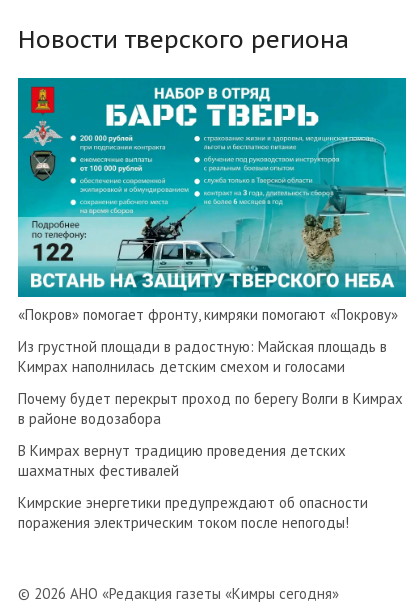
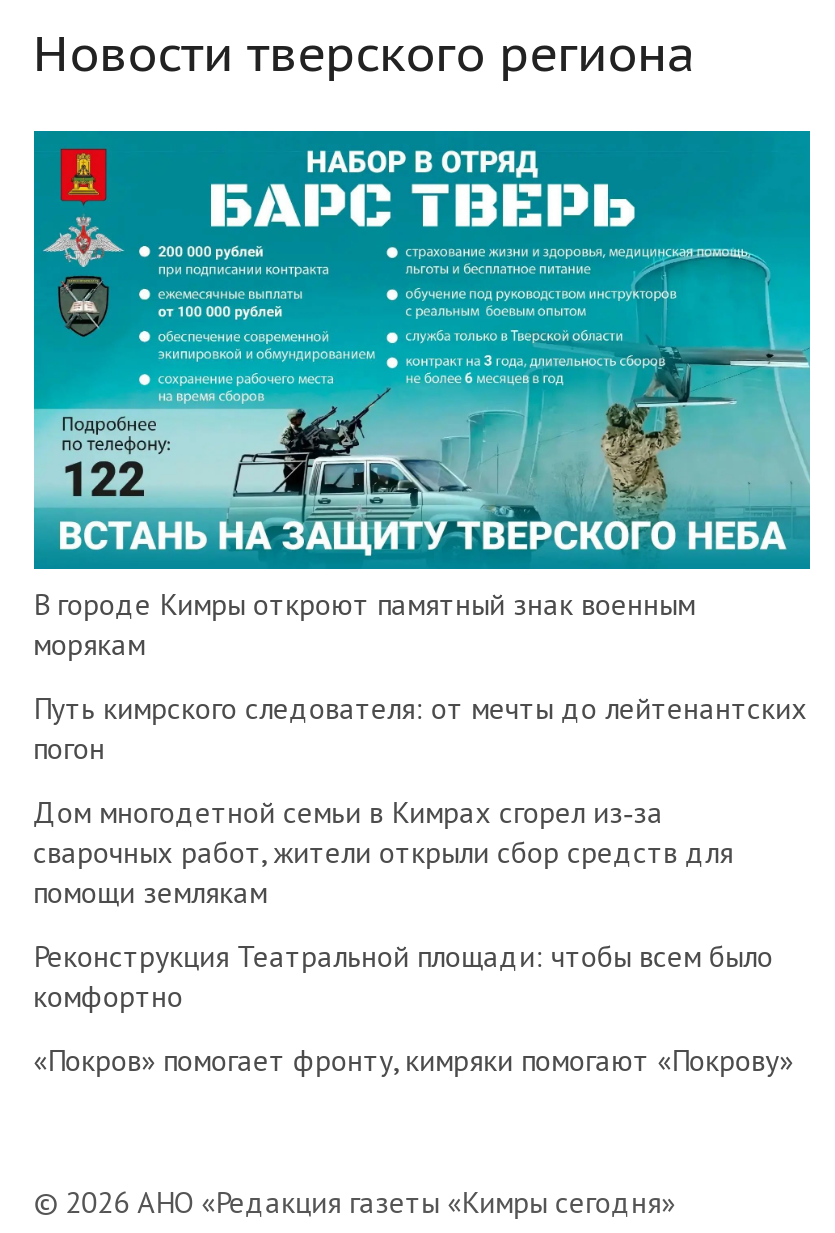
+ В городе Кимры откроют памятный знак военным
+ морякам
+ Путь кимрского следователя: от мечты до лейтенантских
+ погон
+ Дом многодетной семьи в Кимрах сгорел из‑за
+ сварочных работ, жители открыли сбор средств для
+ помощи землякам
+ Реконструкция Театральной площади: чтобы всем было
+ комфортно

moved down: «Покров» помогает фронту, кимряки помогают «Покрову»

- Из грустной площади в радостную: Майская площадь в
- Кимрах наполнилась детским смехом и голосами
- Почему будет перекрыт проход по берегу Волги в Кимрах
- в районе водозабора
- В Кимрах вернут традицию проведения детских
- шахматных фестивалей
- Кимрские энергетики предупреждают об опасности
- поражения электрическим током после непогоды!
